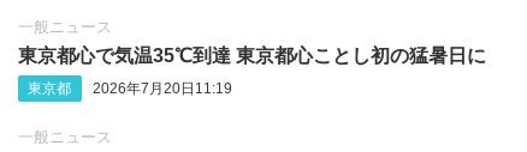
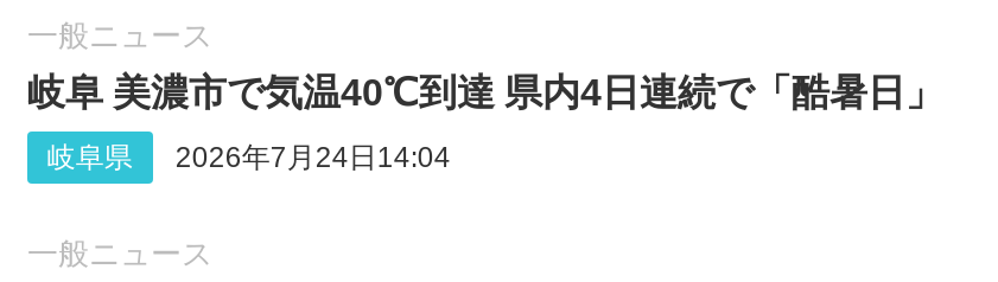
- 東京都心で気温35℃到達 東京都心ことし初の猛暑日に
+ 岐阜 美濃市で気温40℃到達 県内4日連続で「酷暑日」

- 東京都
- 2026年7月20日11:19
+ 岐阜県
+ 2026年7月24日14:04
